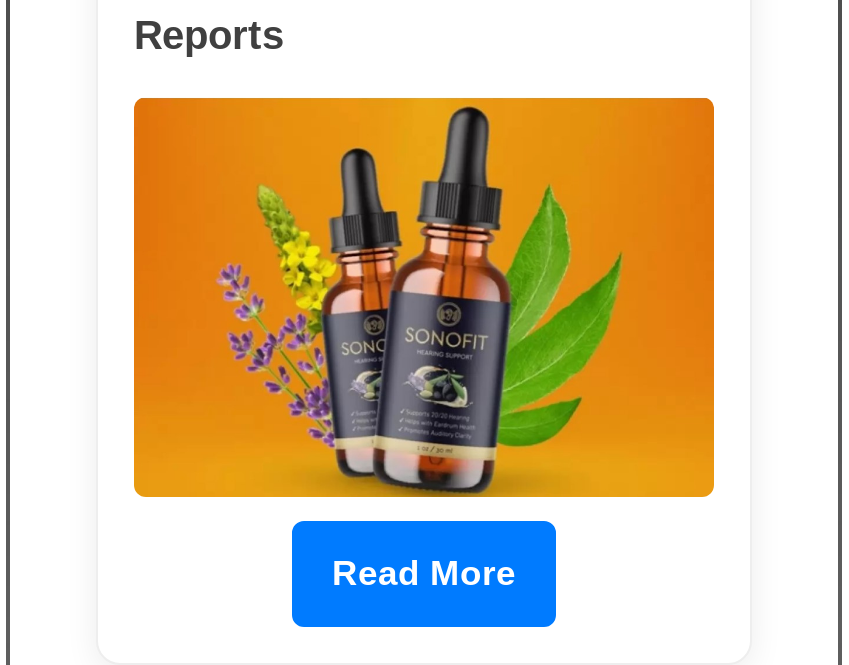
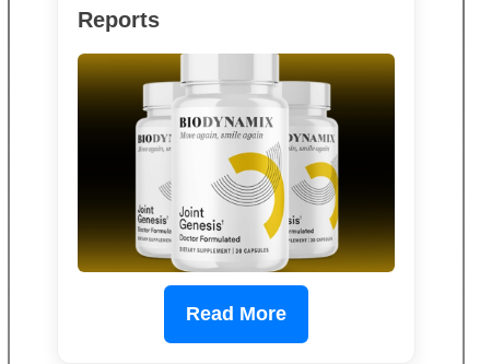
- [image]
+ [image]
